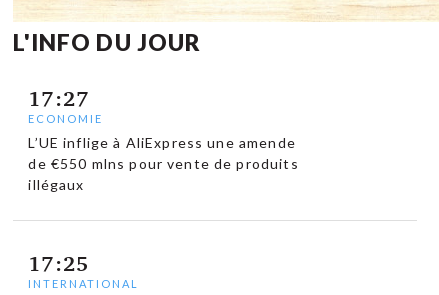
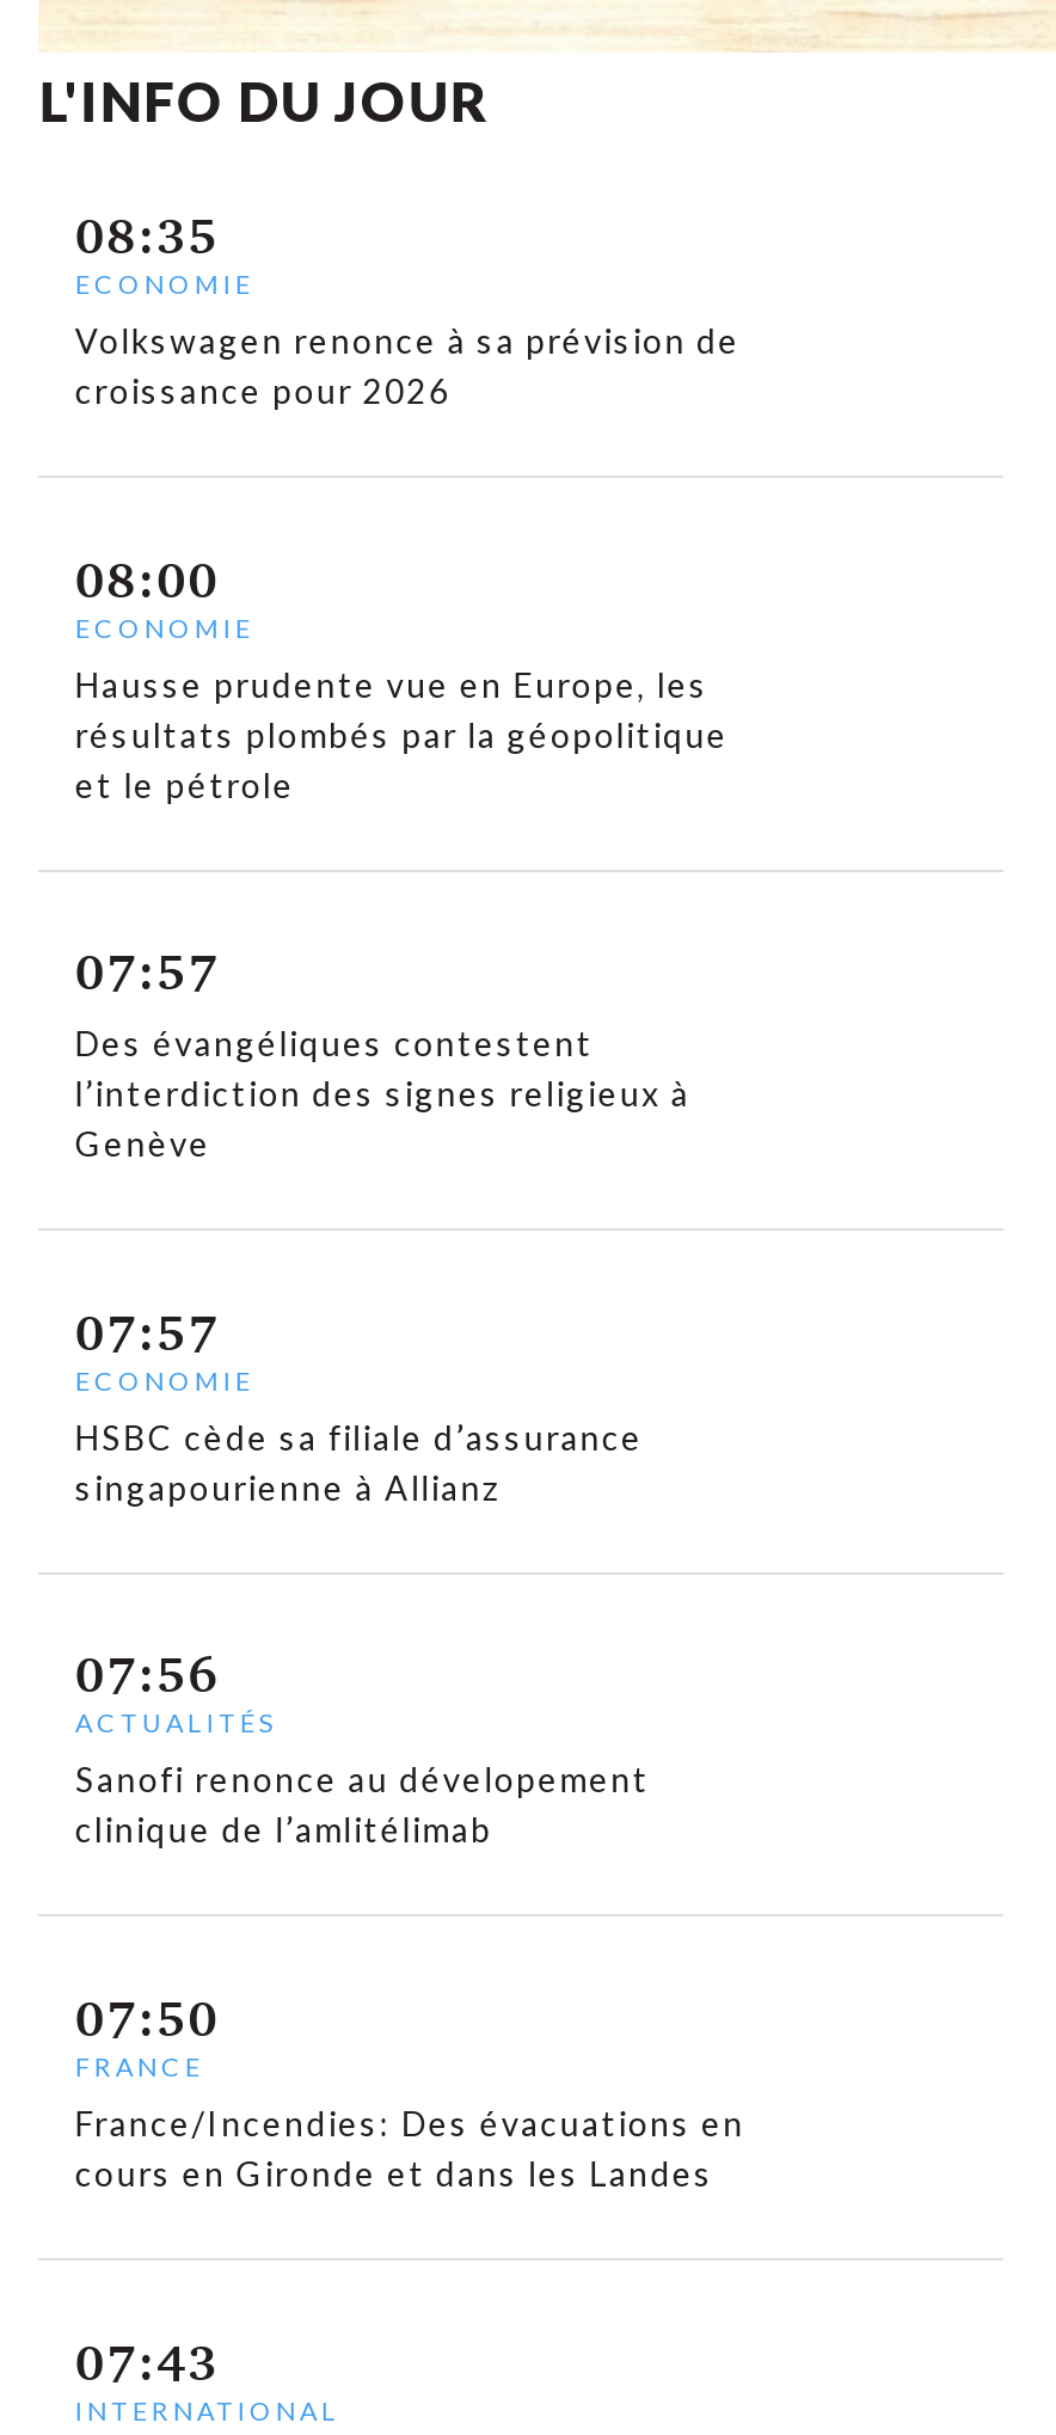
- 17:27
+ 08:35

- L’UE inflige à AliExpress une amende
- de €550 mlns pour vente de produits
- illégaux
- 17:25
+ Volkswagen renonce à sa prévision de
+ croissance pour 2026
+ 08:00
+ ECONOMIE
+ Hausse prudente vue en Europe, les
+ résultats plombés par la géopolitique
+ et le pétrole
+ 07:57
+ Des évangéliques contestent
+ l’interdiction des signes religieux à
+ Genève
+ 07:57
+ ECONOMIE
+ HSBC cède sa filiale d’assurance
+ singapourienne à Allianz
+ 07:56
+ ACTUALITÉS
+ Sanofi renonce au dévelopement
+ clinique de l’amlitélimab
+ 07:50
+ FRANCE
+ France/Incendies: Des évacuations en
+ cours en Gironde et dans les Landes
+ 07:43
